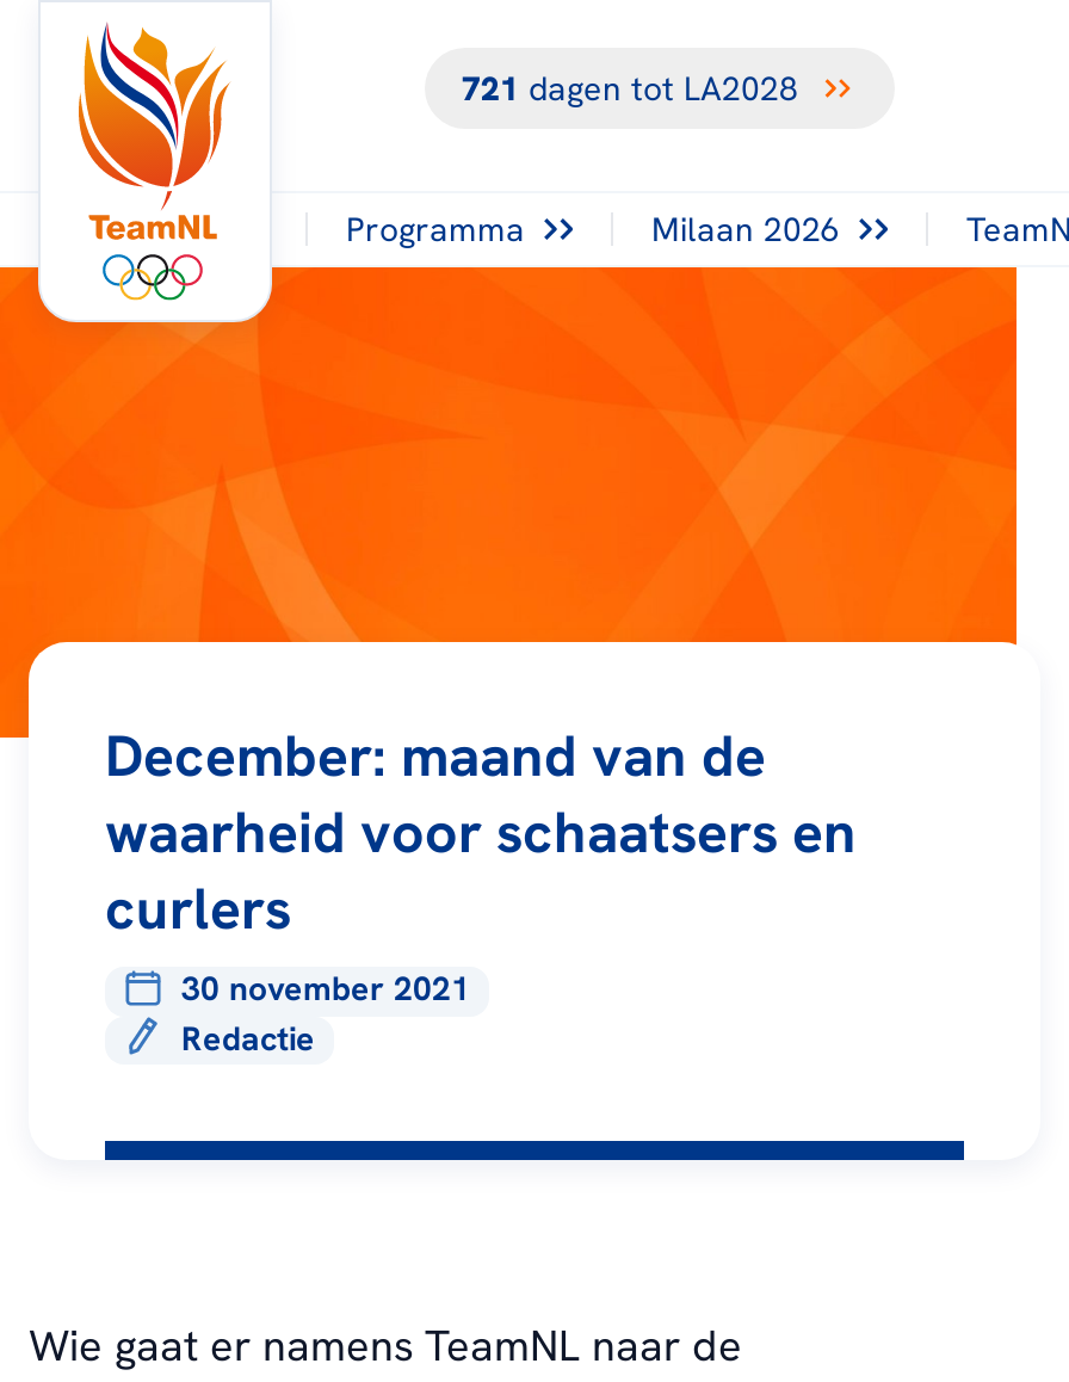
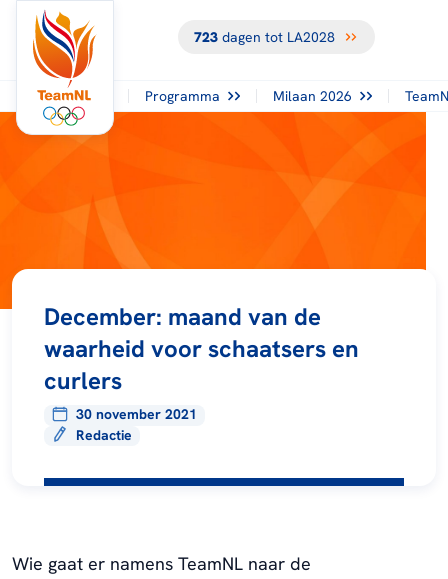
- 721 dagen tot LA2028
+ 723 dagen tot LA2028
